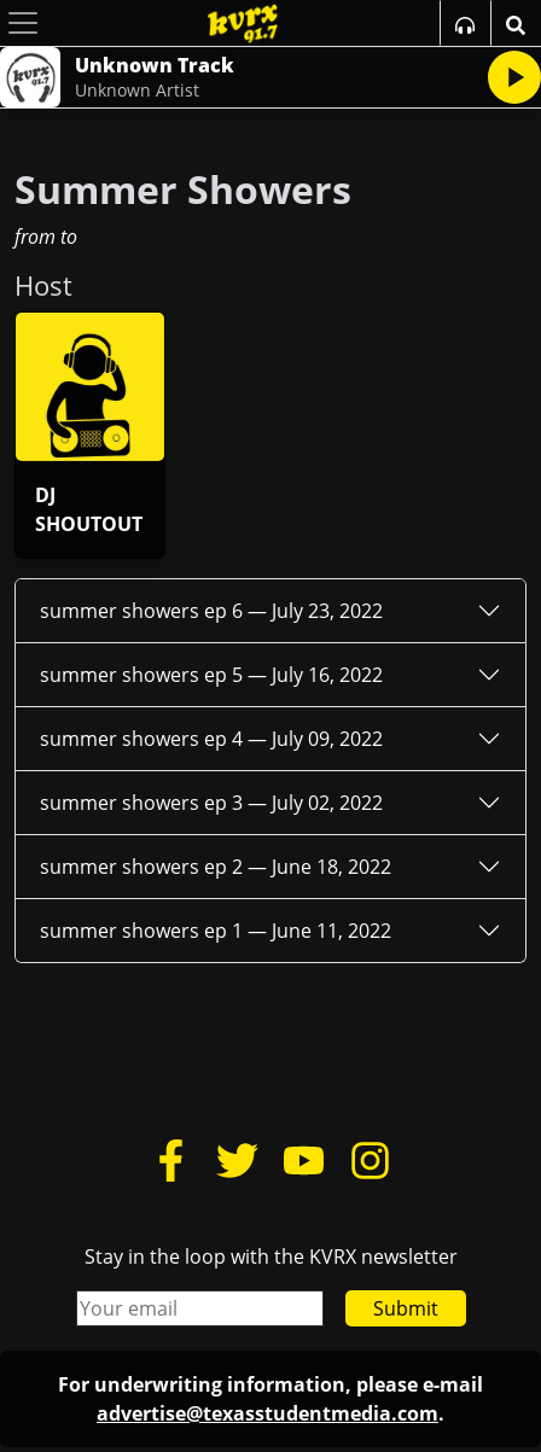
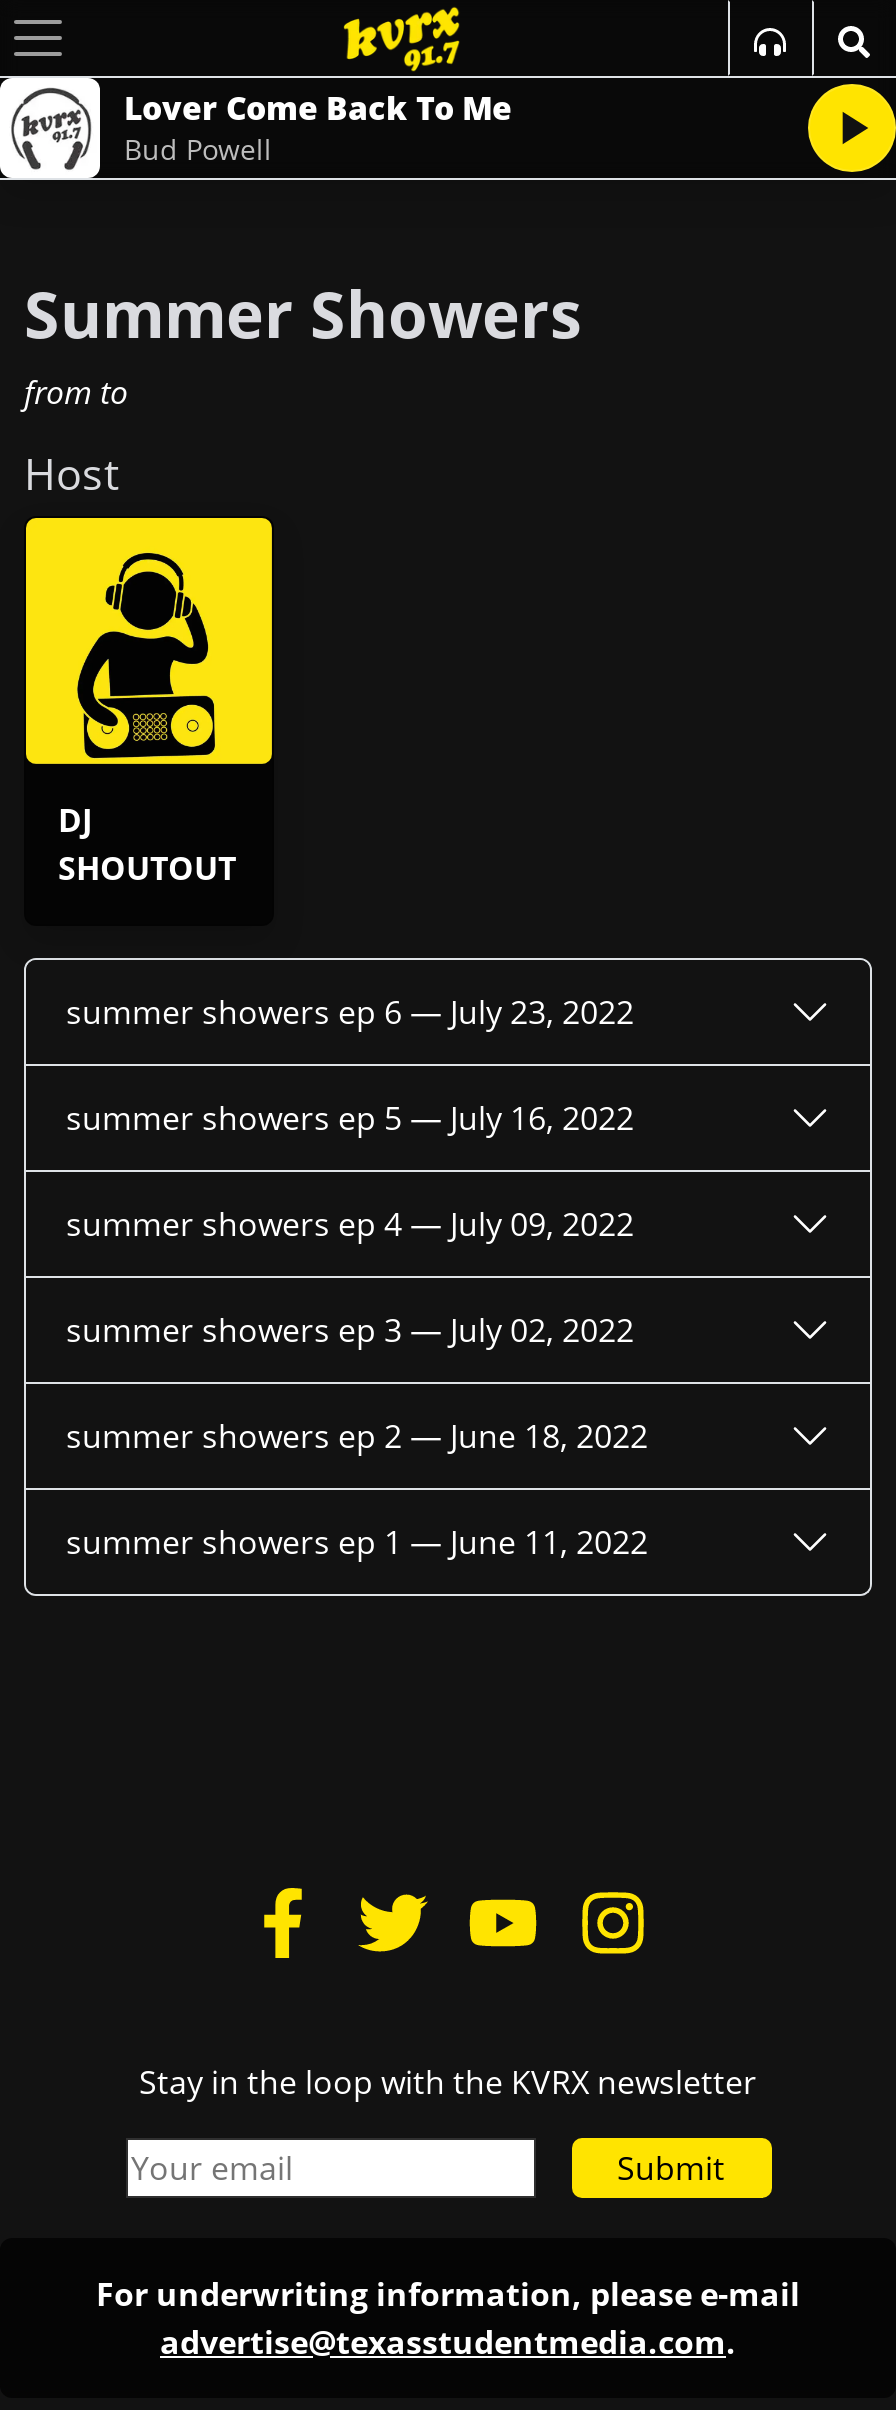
- Unknown Track
- Unknown Artist
+ Lover Come Back To Me
+ Bud Powell
